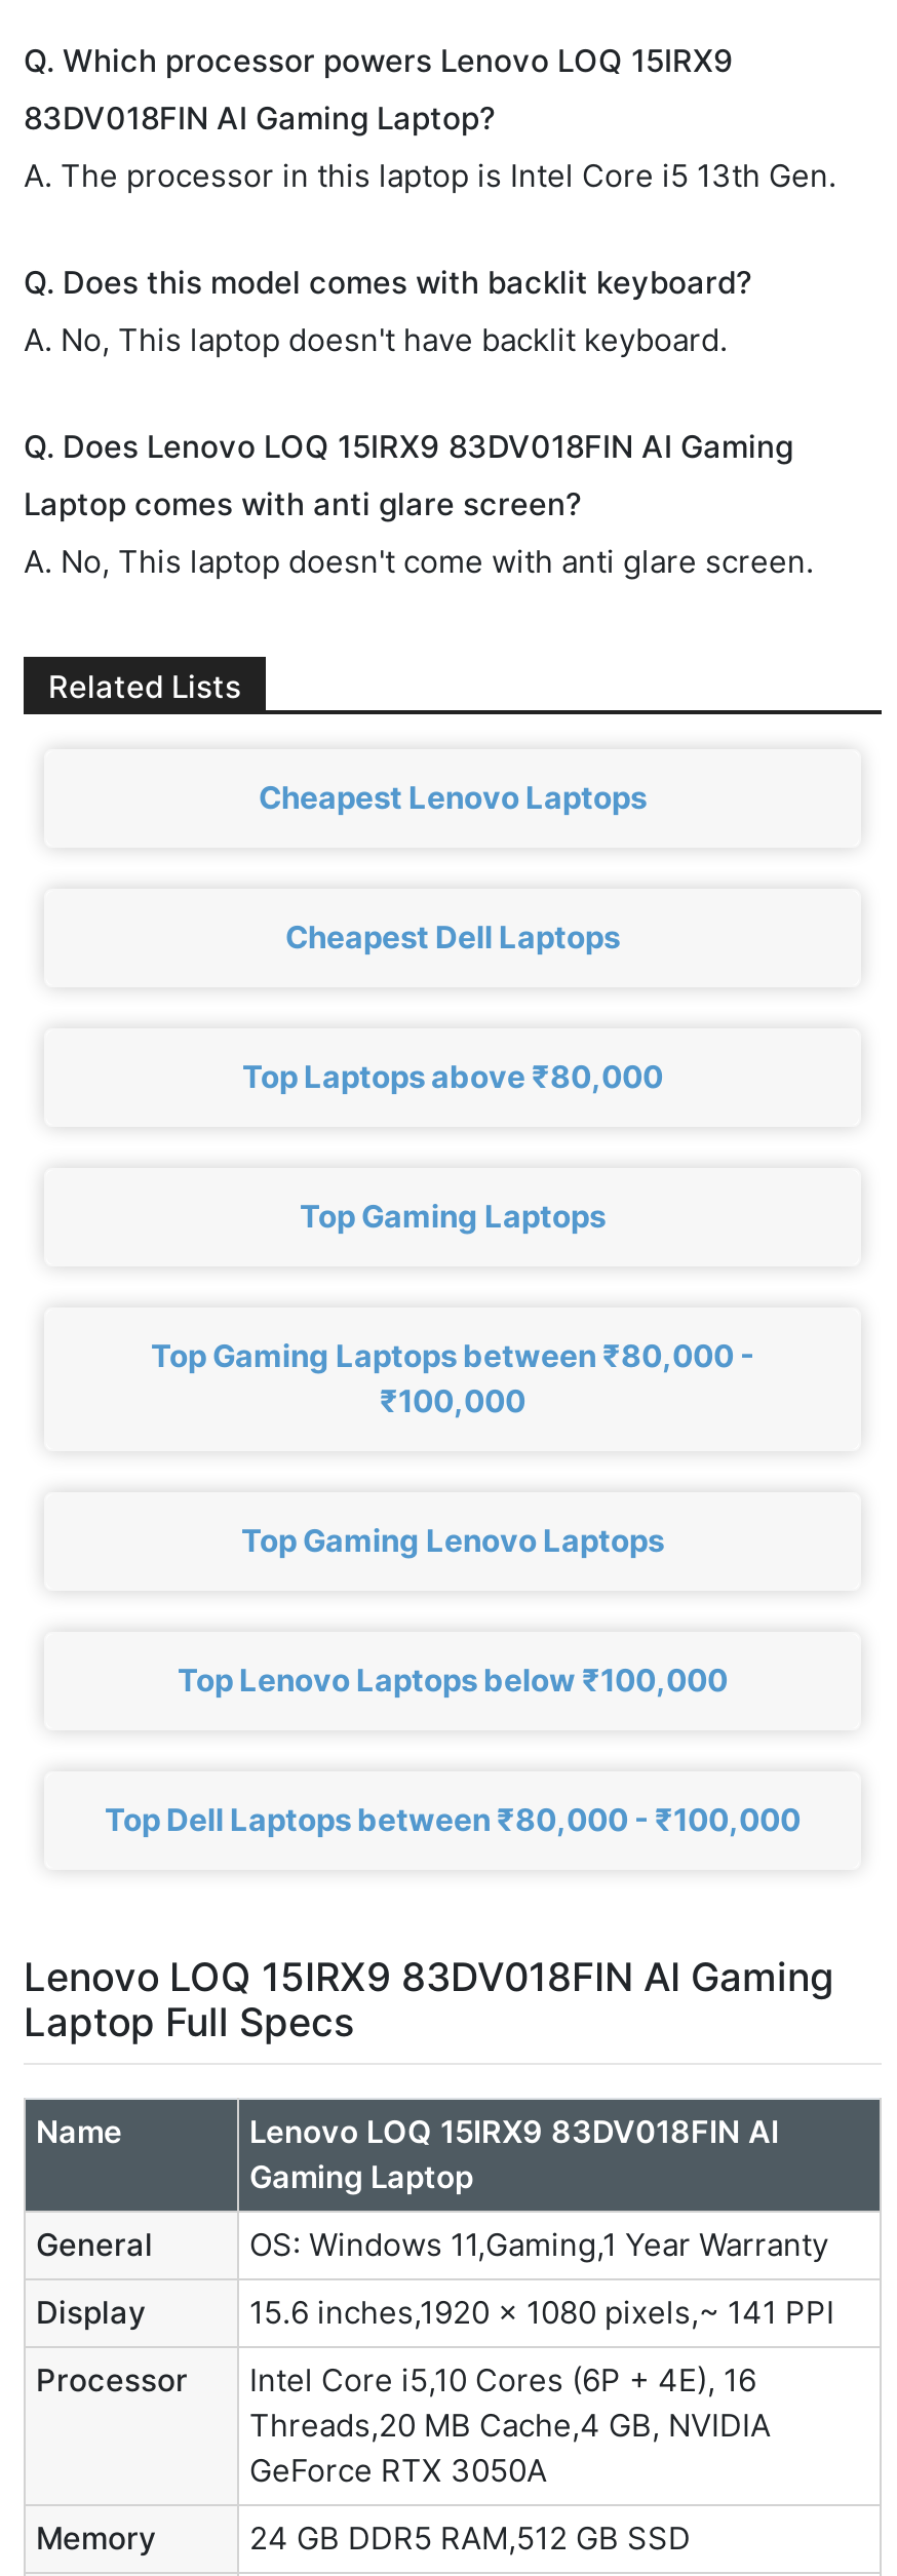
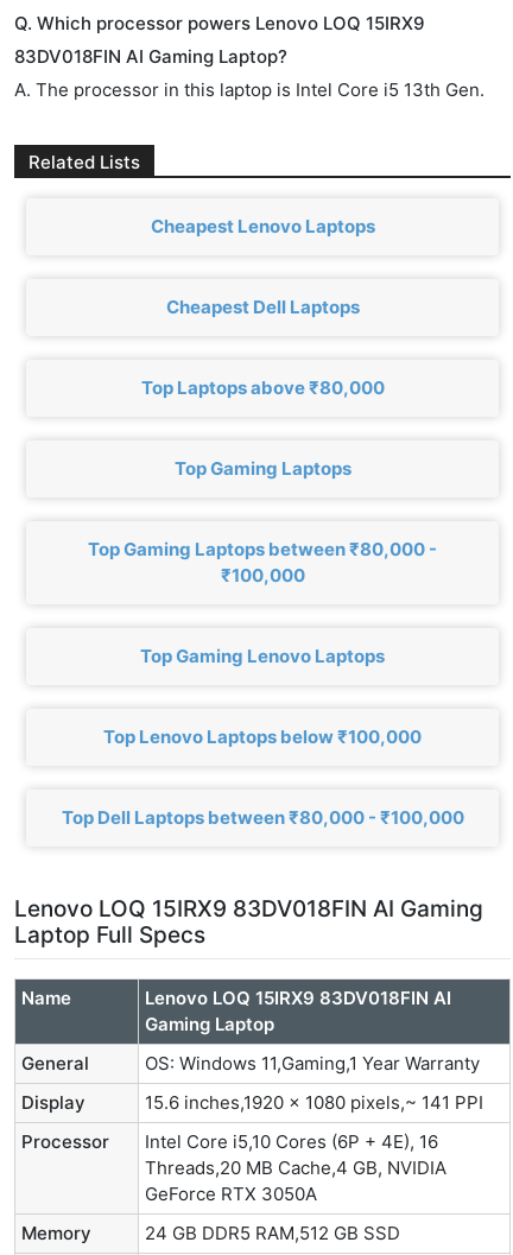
- Q. Does this model comes with backlit keyboard?
- A. No, This laptop doesn't have backlit keyboard.
- Q. Does Lenovo LOQ 15IRX9 83DV018FIN AI Gaming
- Laptop comes with anti glare screen?
- A. No, This laptop doesn't come with anti glare screen.
